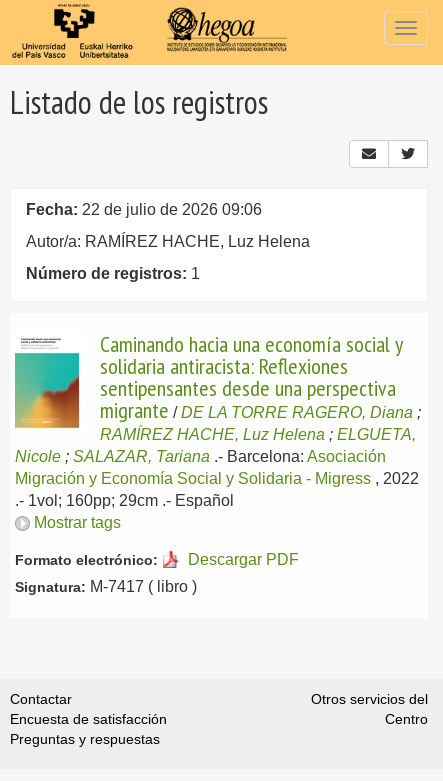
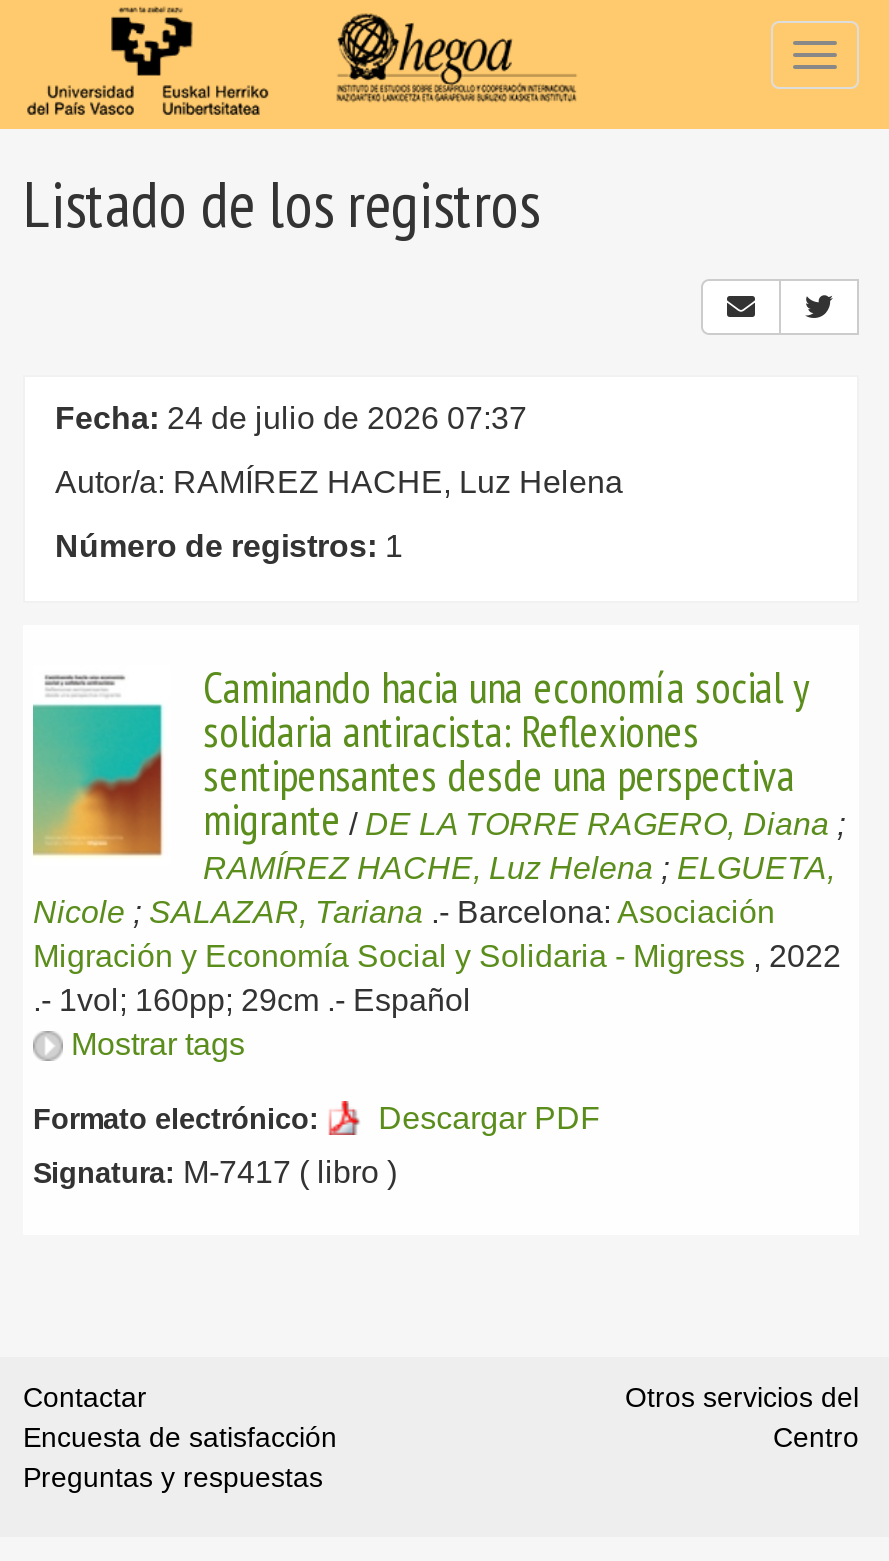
- Fecha: 22 de julio de 2026 09:06
+ Fecha: 24 de julio de 2026 07:37
